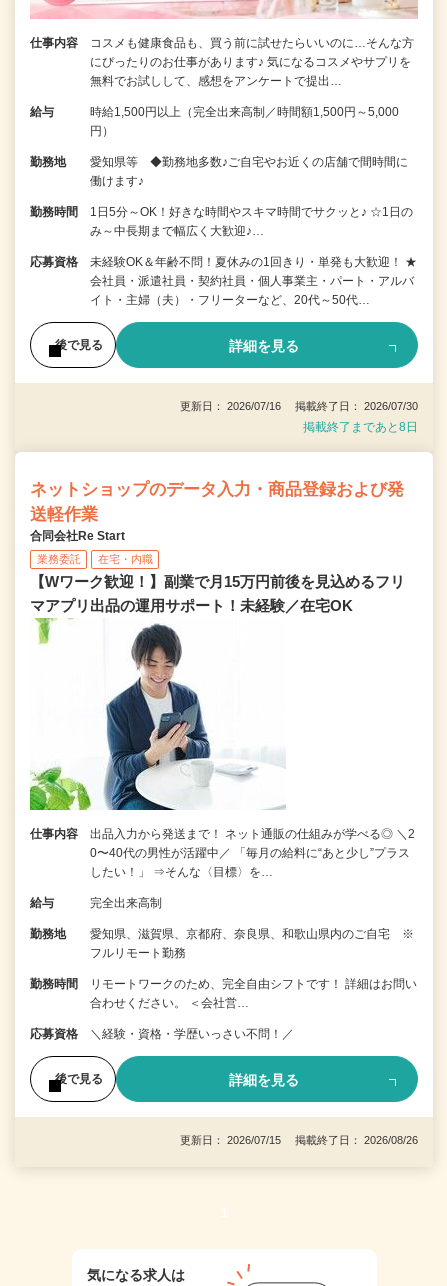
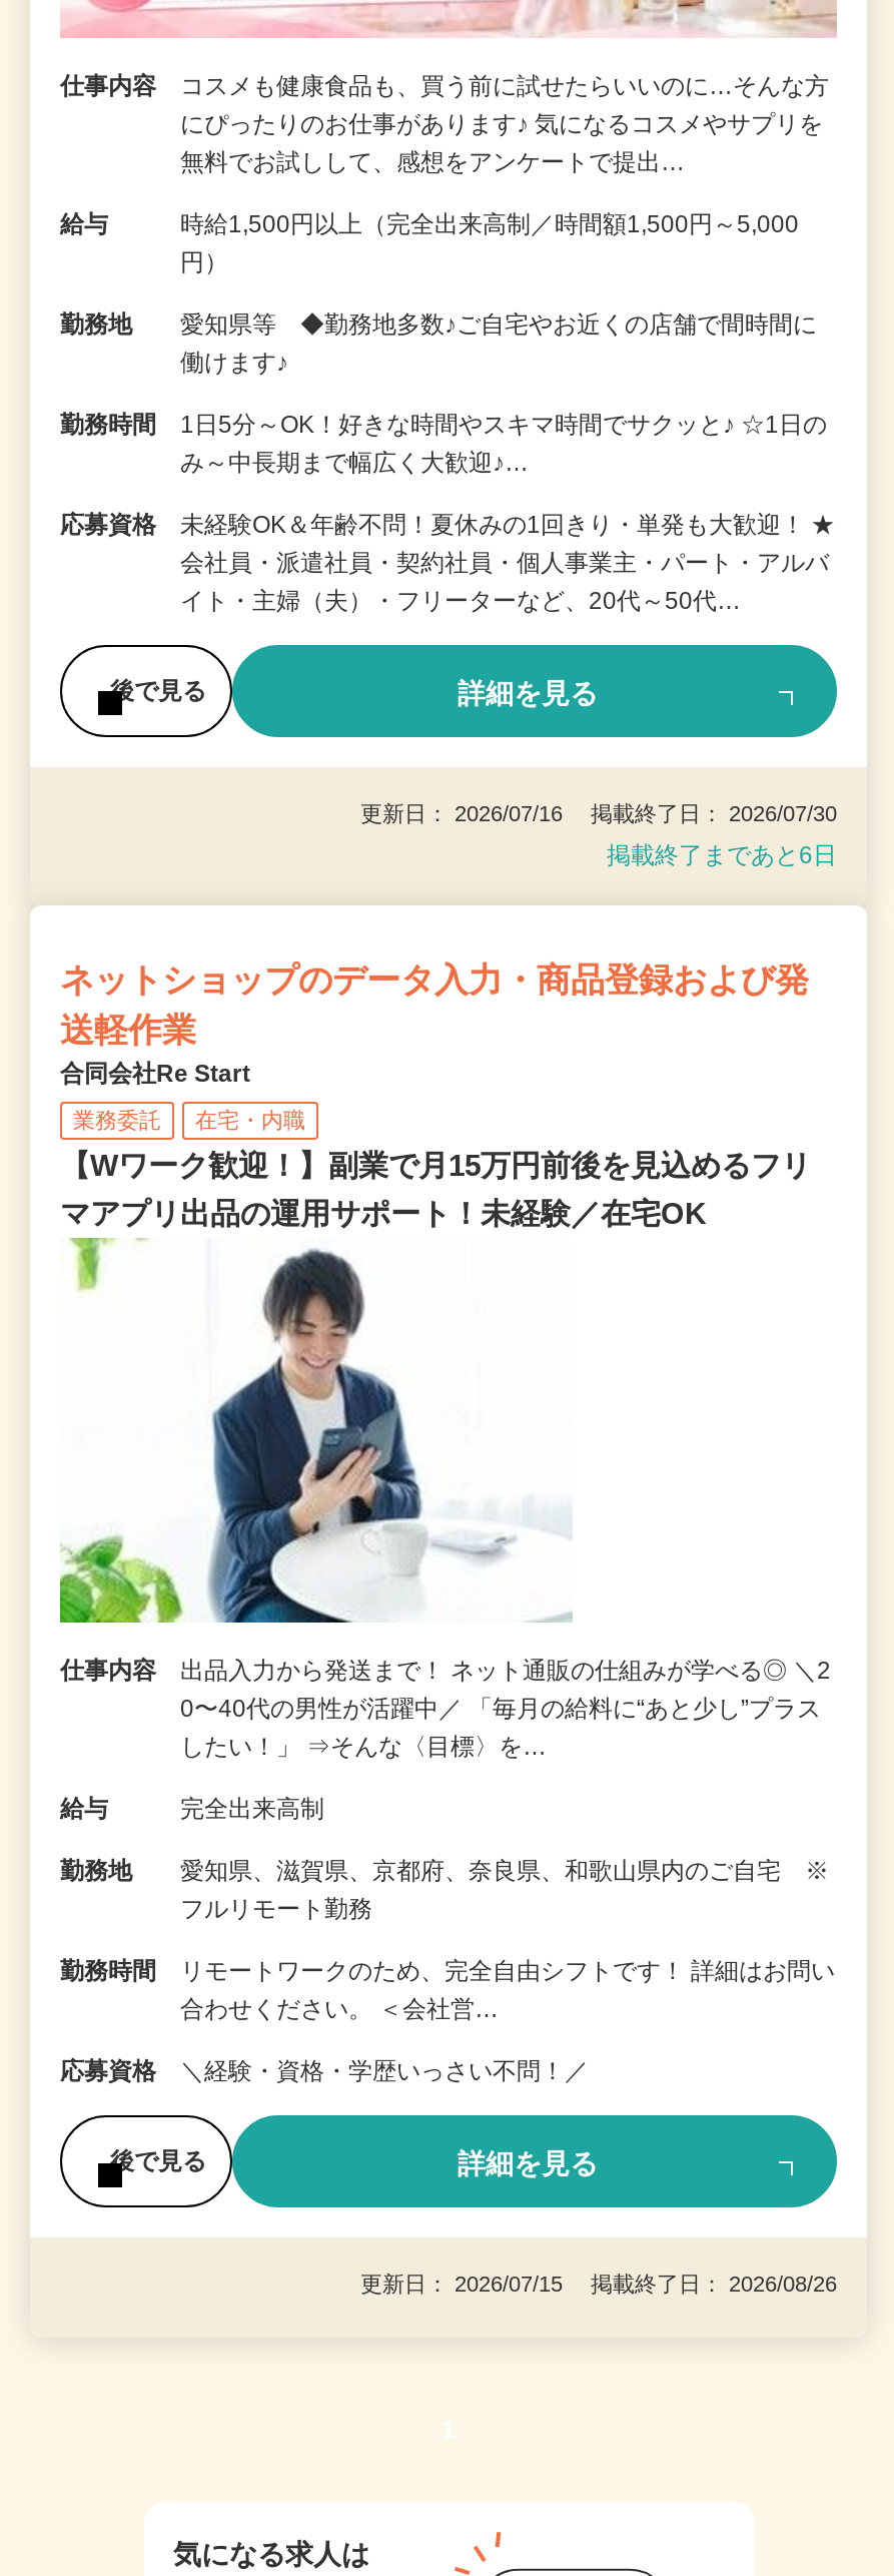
- 掲載終了まであと8日
+ 掲載終了まであと6日
